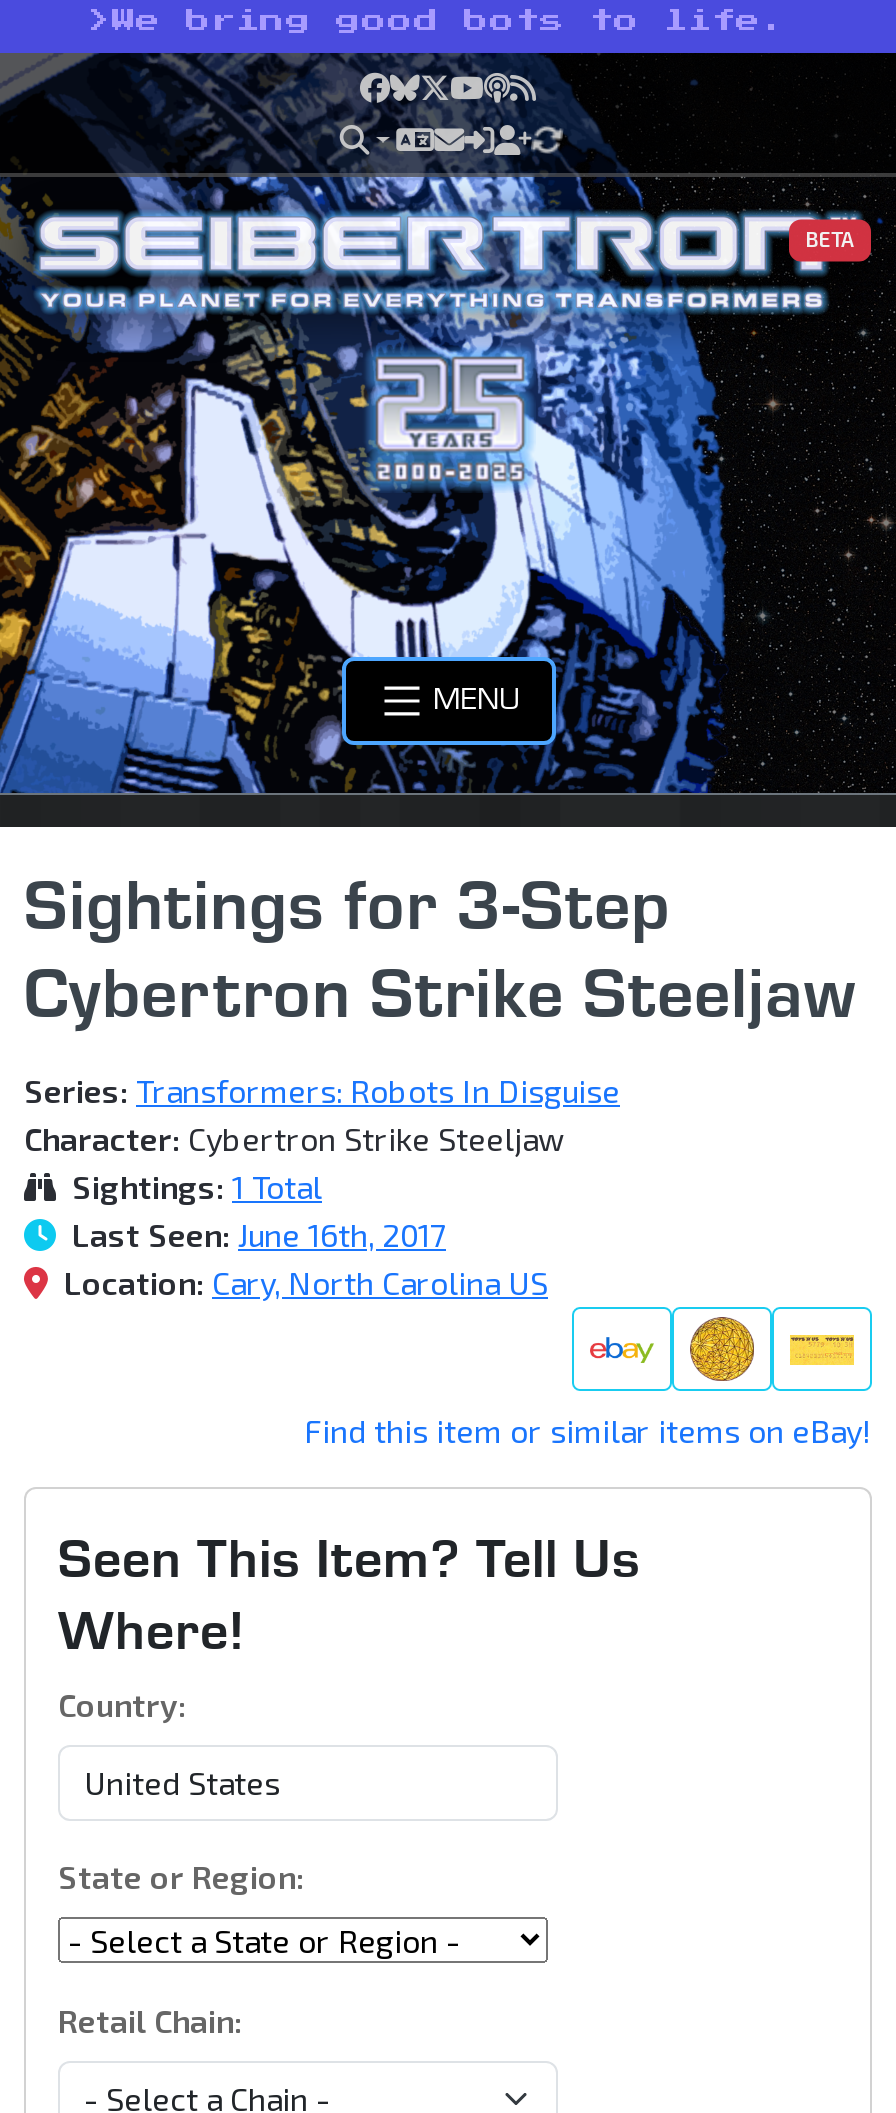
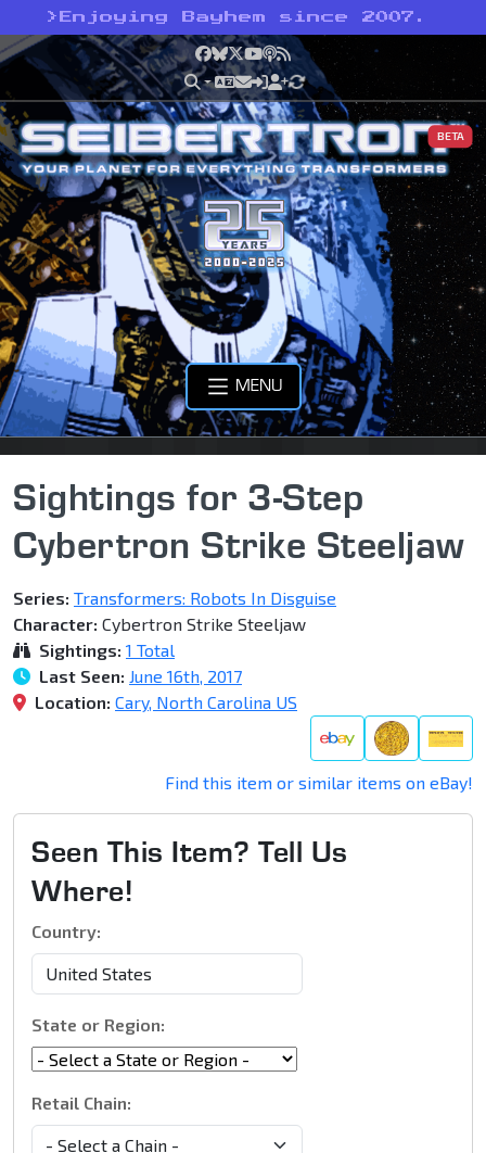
- > We bring good bots to life.
+ > Enjoying Bayhem since 2007.
